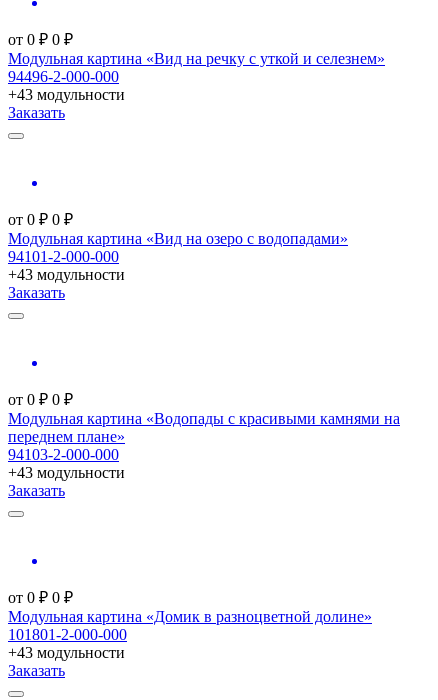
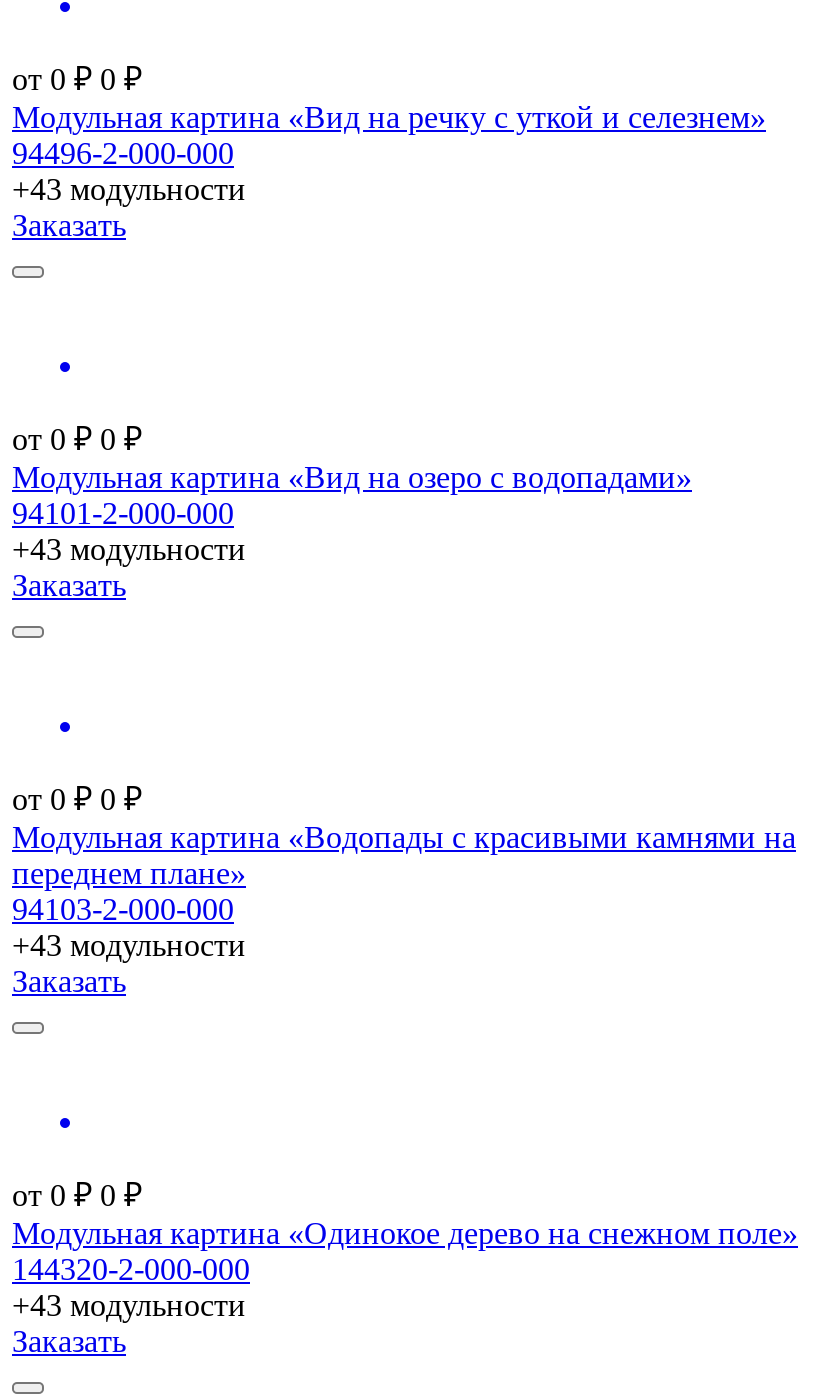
- Модульная картина «Домик в разноцветной долине»
- 101801-2-000-000
+ Модульная картина «Одинокое дерево на снежном поле»
+ 144320-2-000-000
